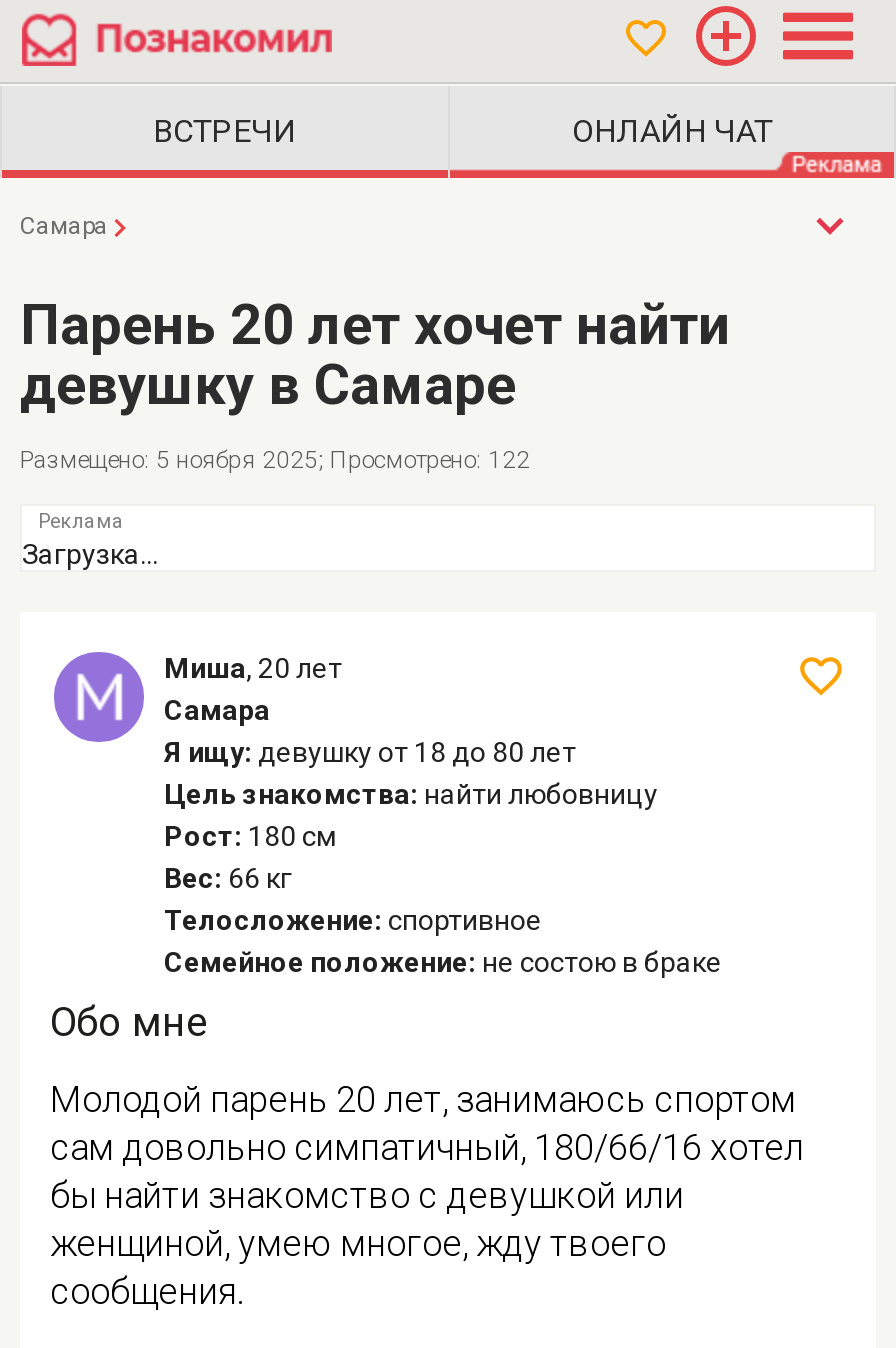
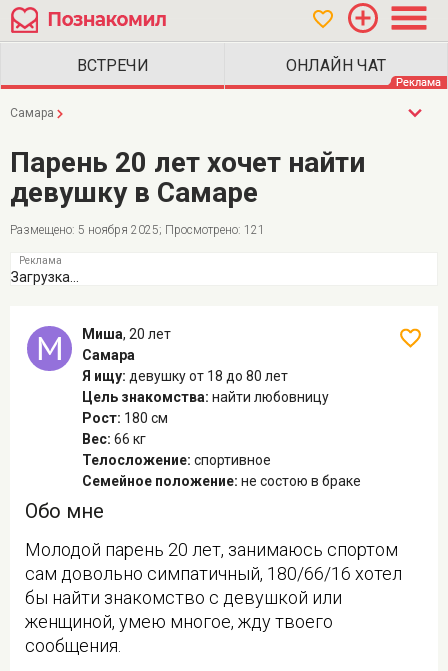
- Размещено: 5 ноября 2025; Просмотрено: 122
+ Размещено: 5 ноября 2025; Просмотрено: 121
